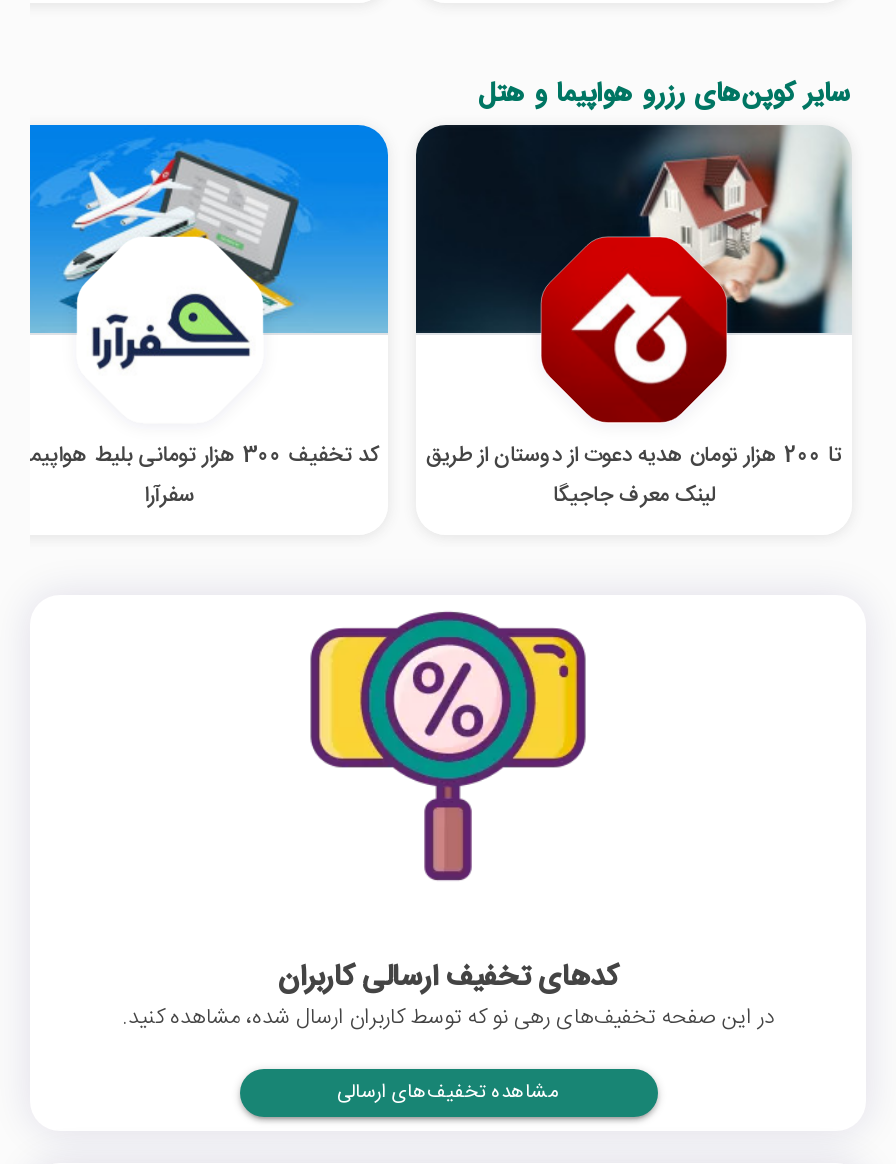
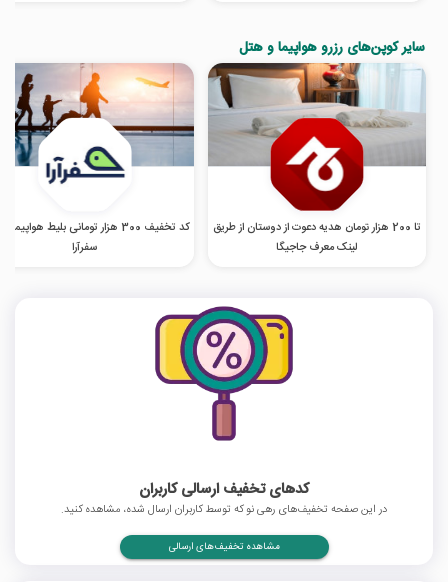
- [image]
+ [image]

- [image]
+ [image]
